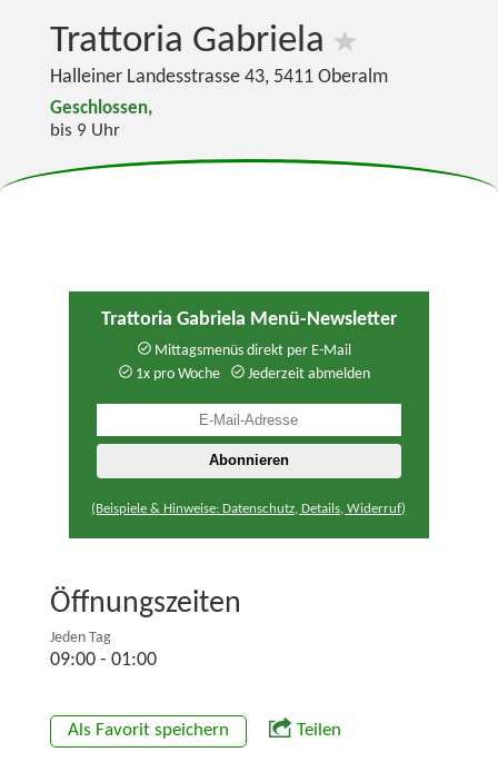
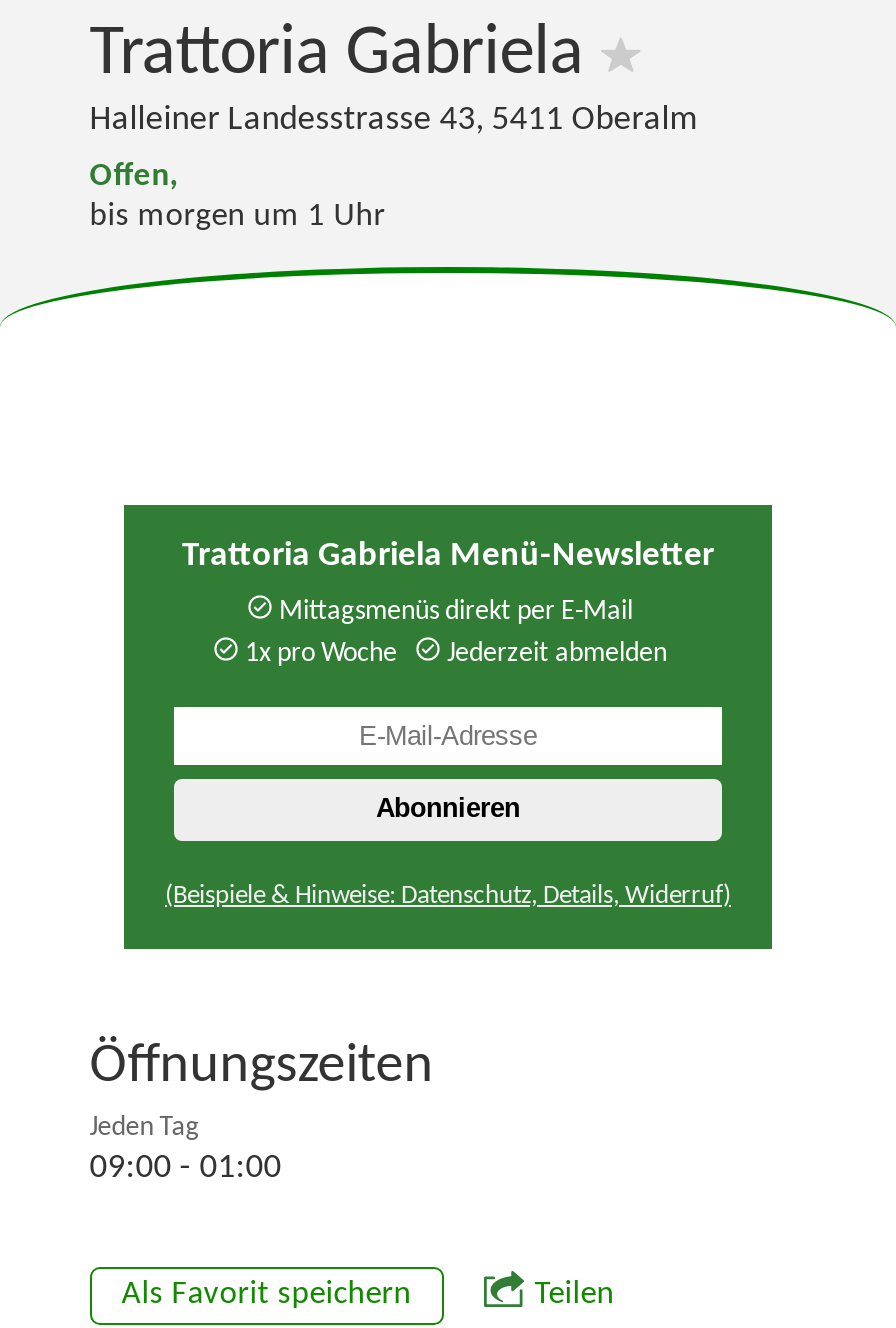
- Geschlossen,
- bis 9 Uhr
+ Offen,
+ bis morgen um 1 Uhr
